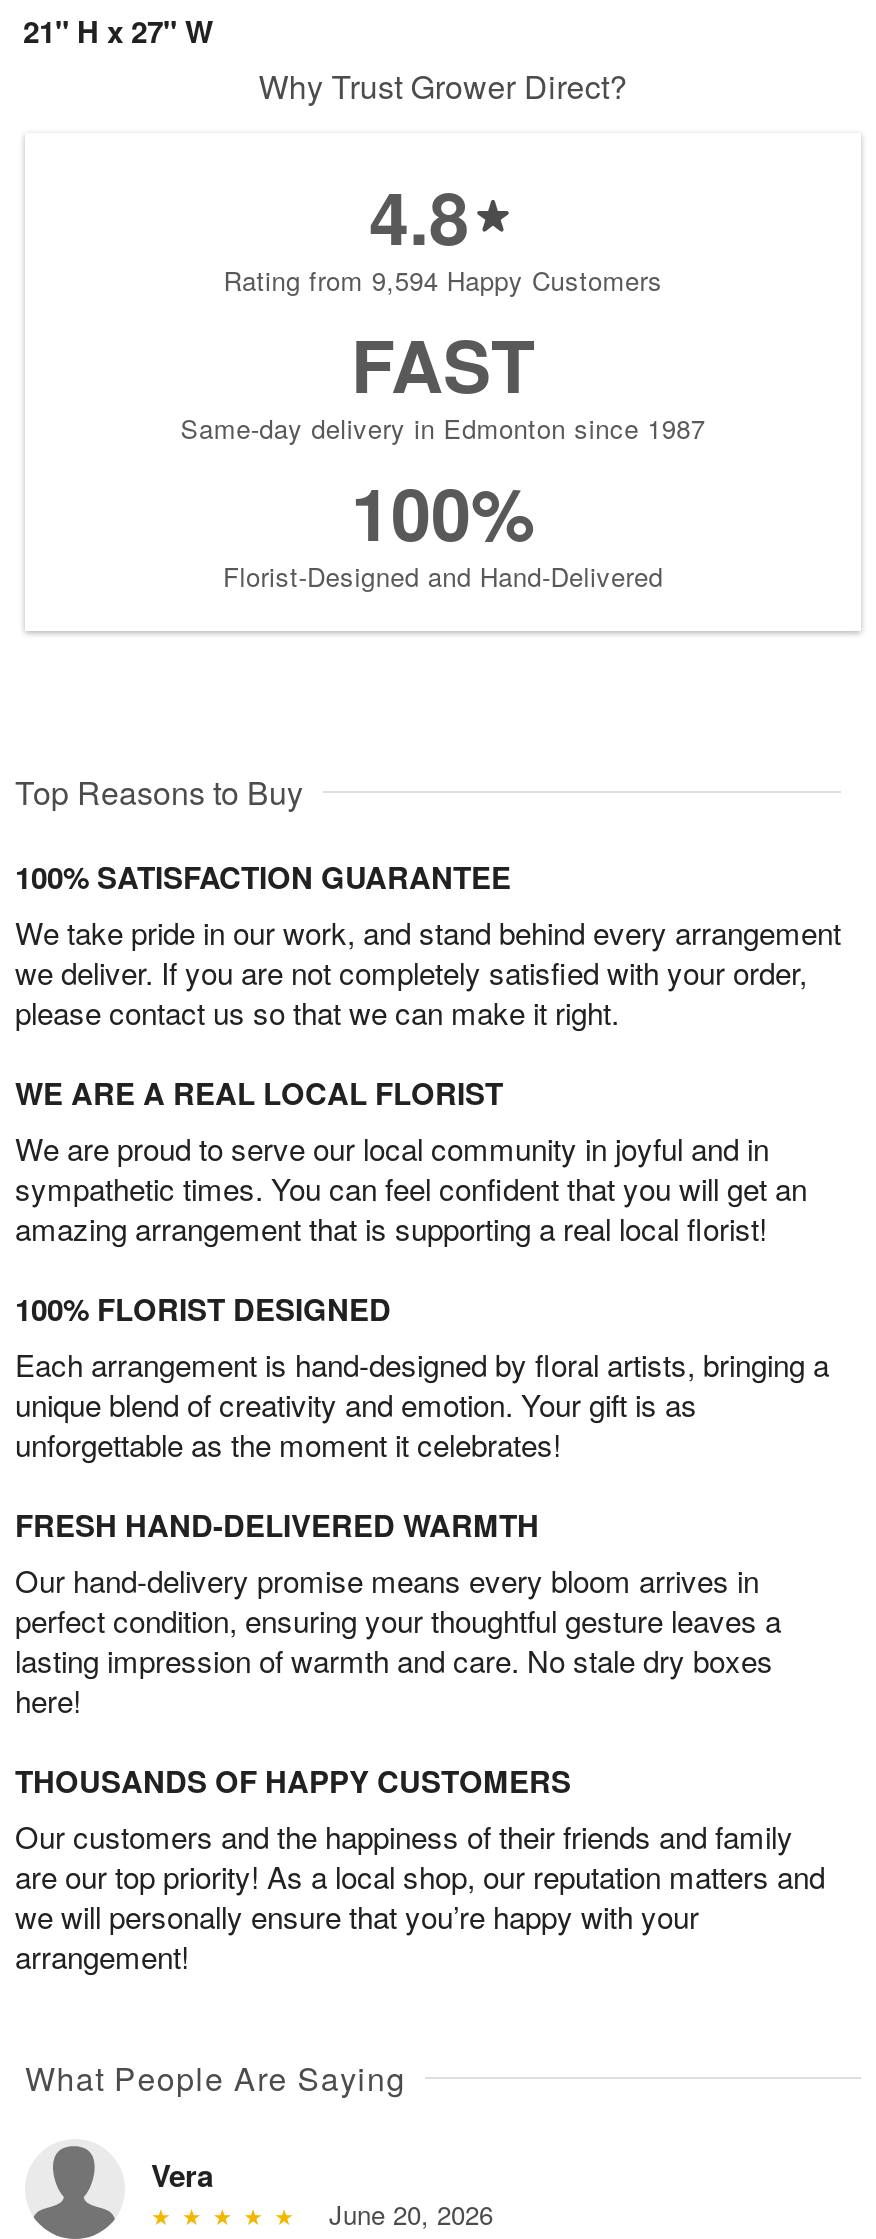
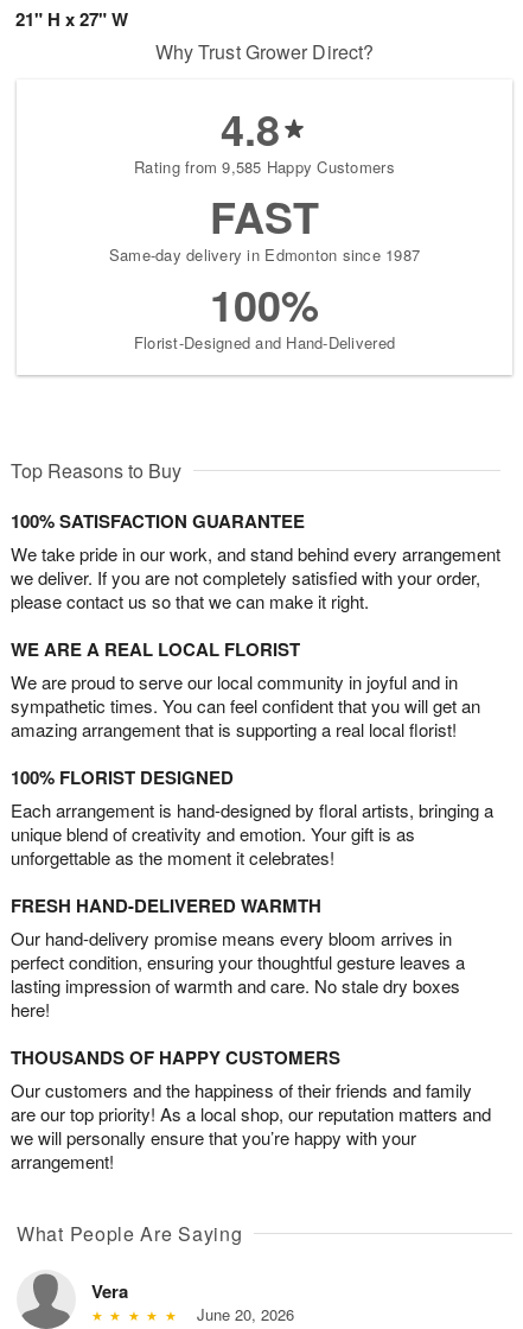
- Rating from 9,594 Happy Customers
+ Rating from 9,585 Happy Customers
